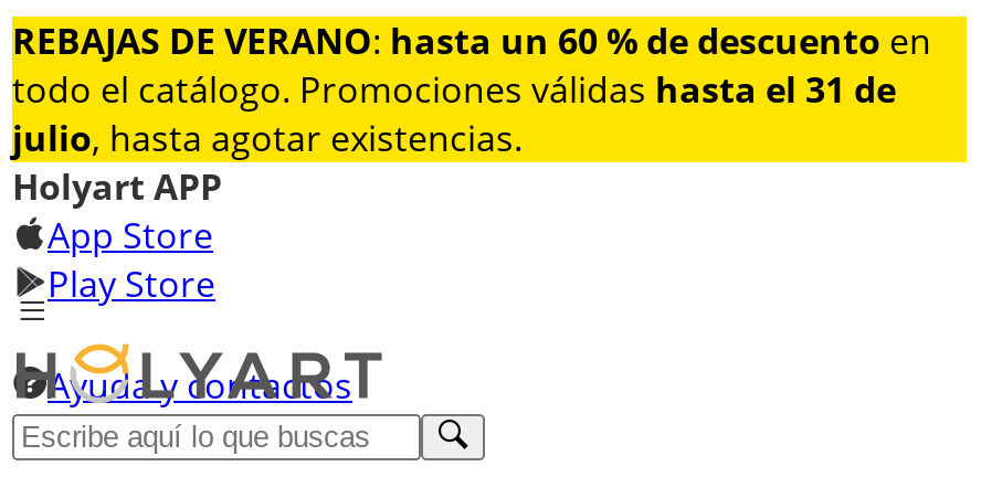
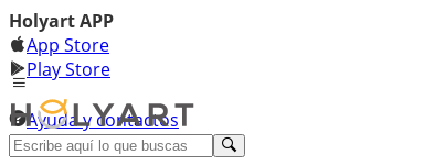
- [image]
- REBAJAS DE VERANO: hasta un 60 % de descuento en
- todo el catálogo. Promociones válidas hasta el 31 de
- julio, hasta agotar existencias.
